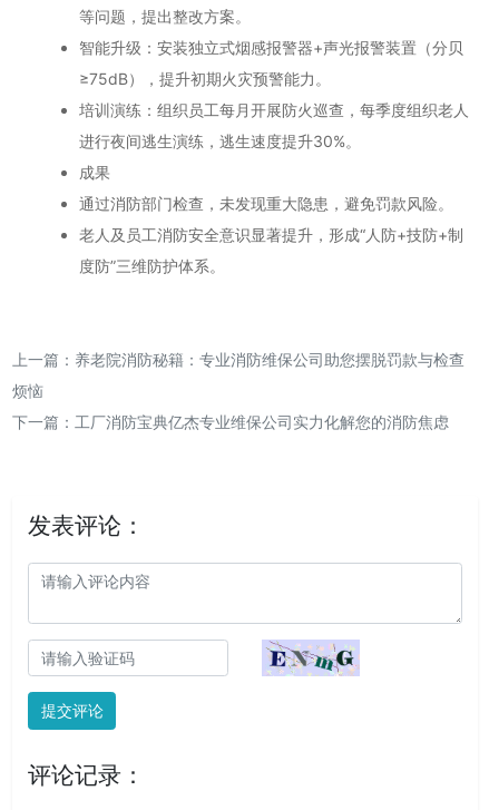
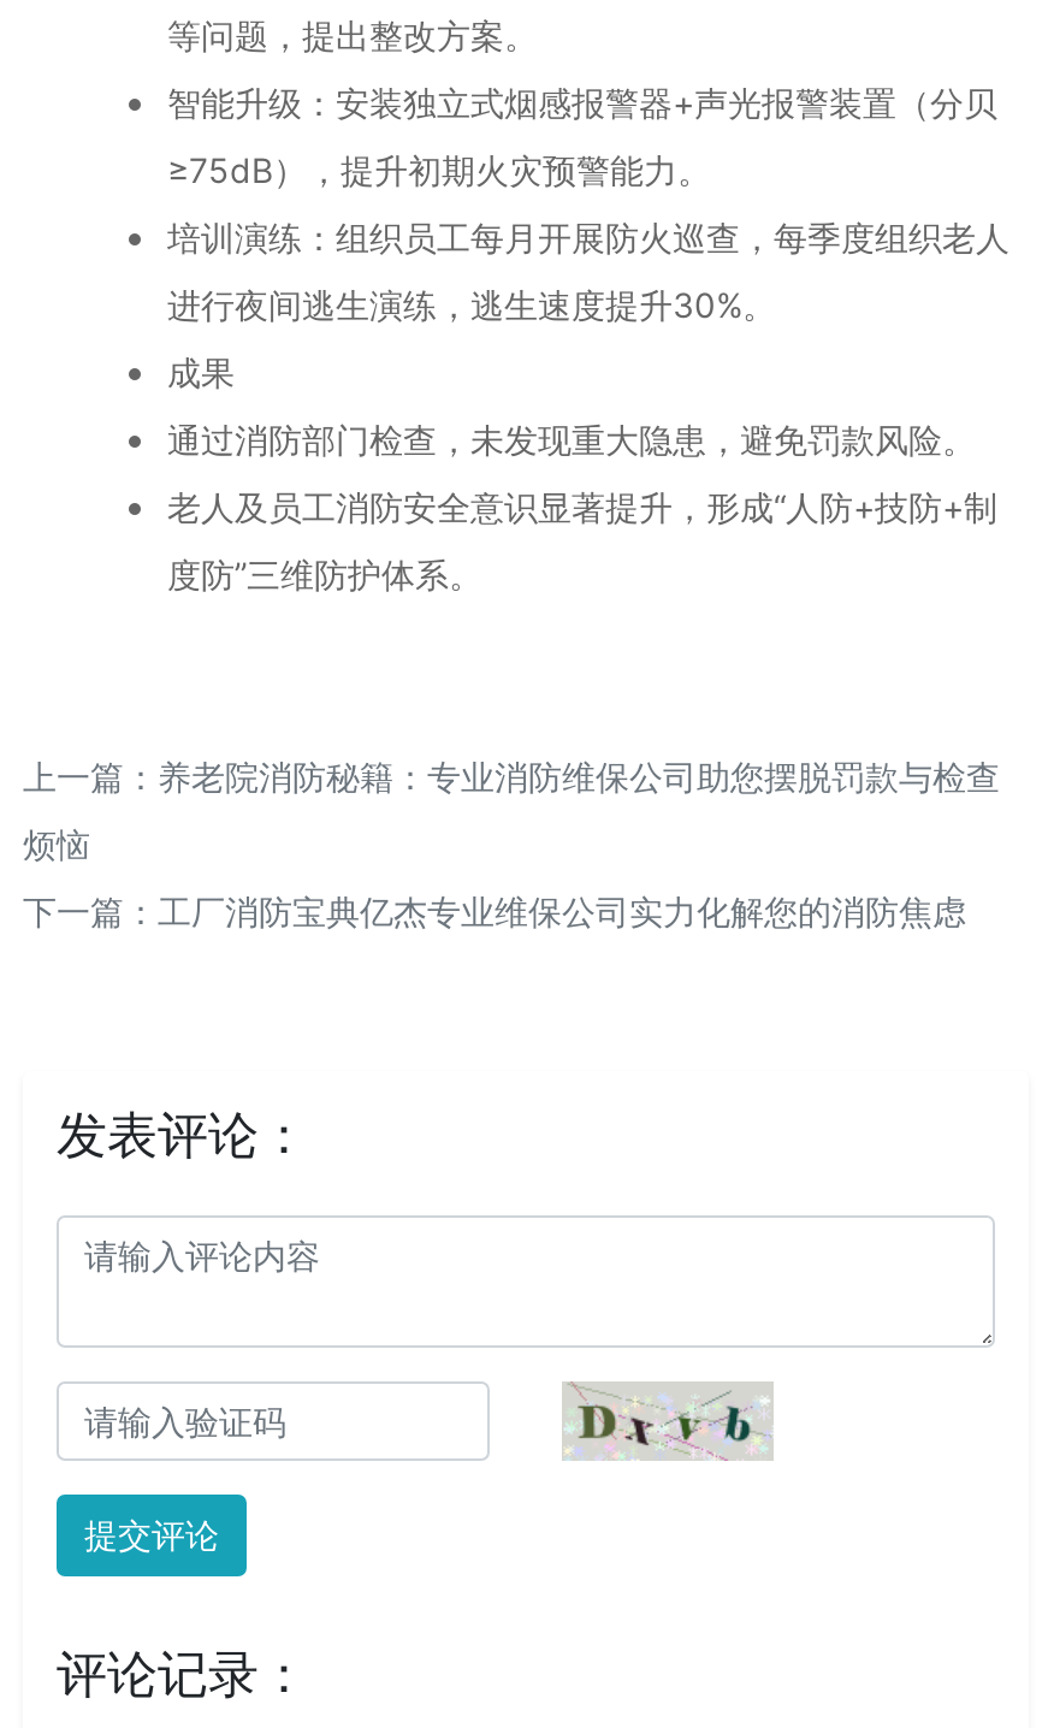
- [image]
+ [image]
